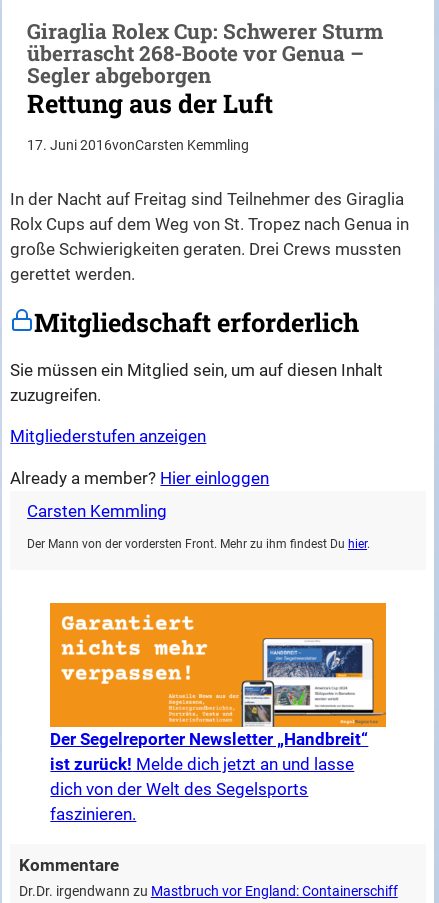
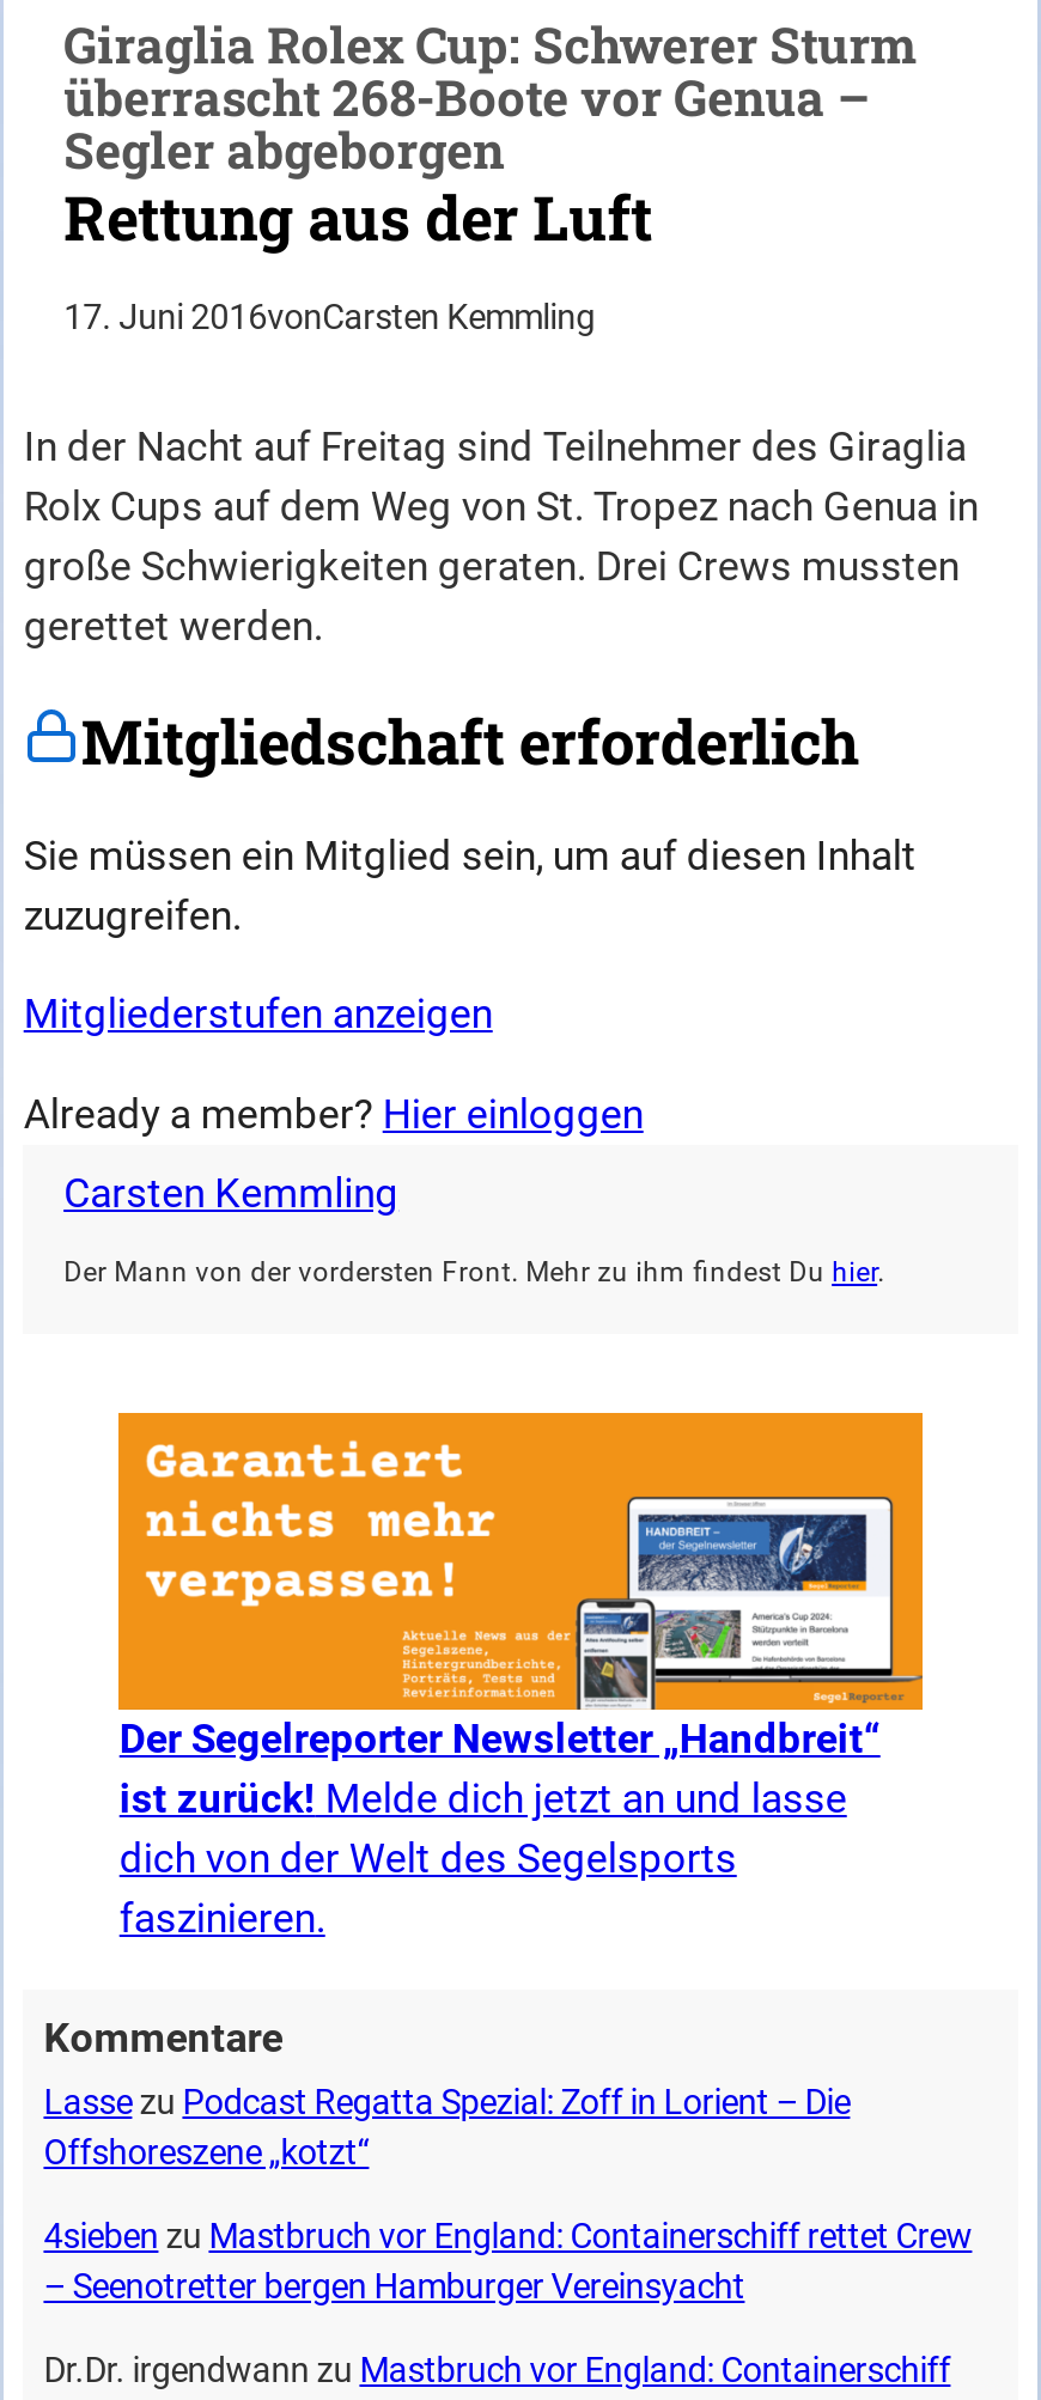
+ Lasse zu Podcast Regatta Spezial: Zoff in Lorient – Die
+ Offshoreszene „kotzt“
+ 4sieben zu Mastbruch vor England: Containerschiff rettet Crew
+ – Seenotretter bergen Hamburger Vereinsyacht
